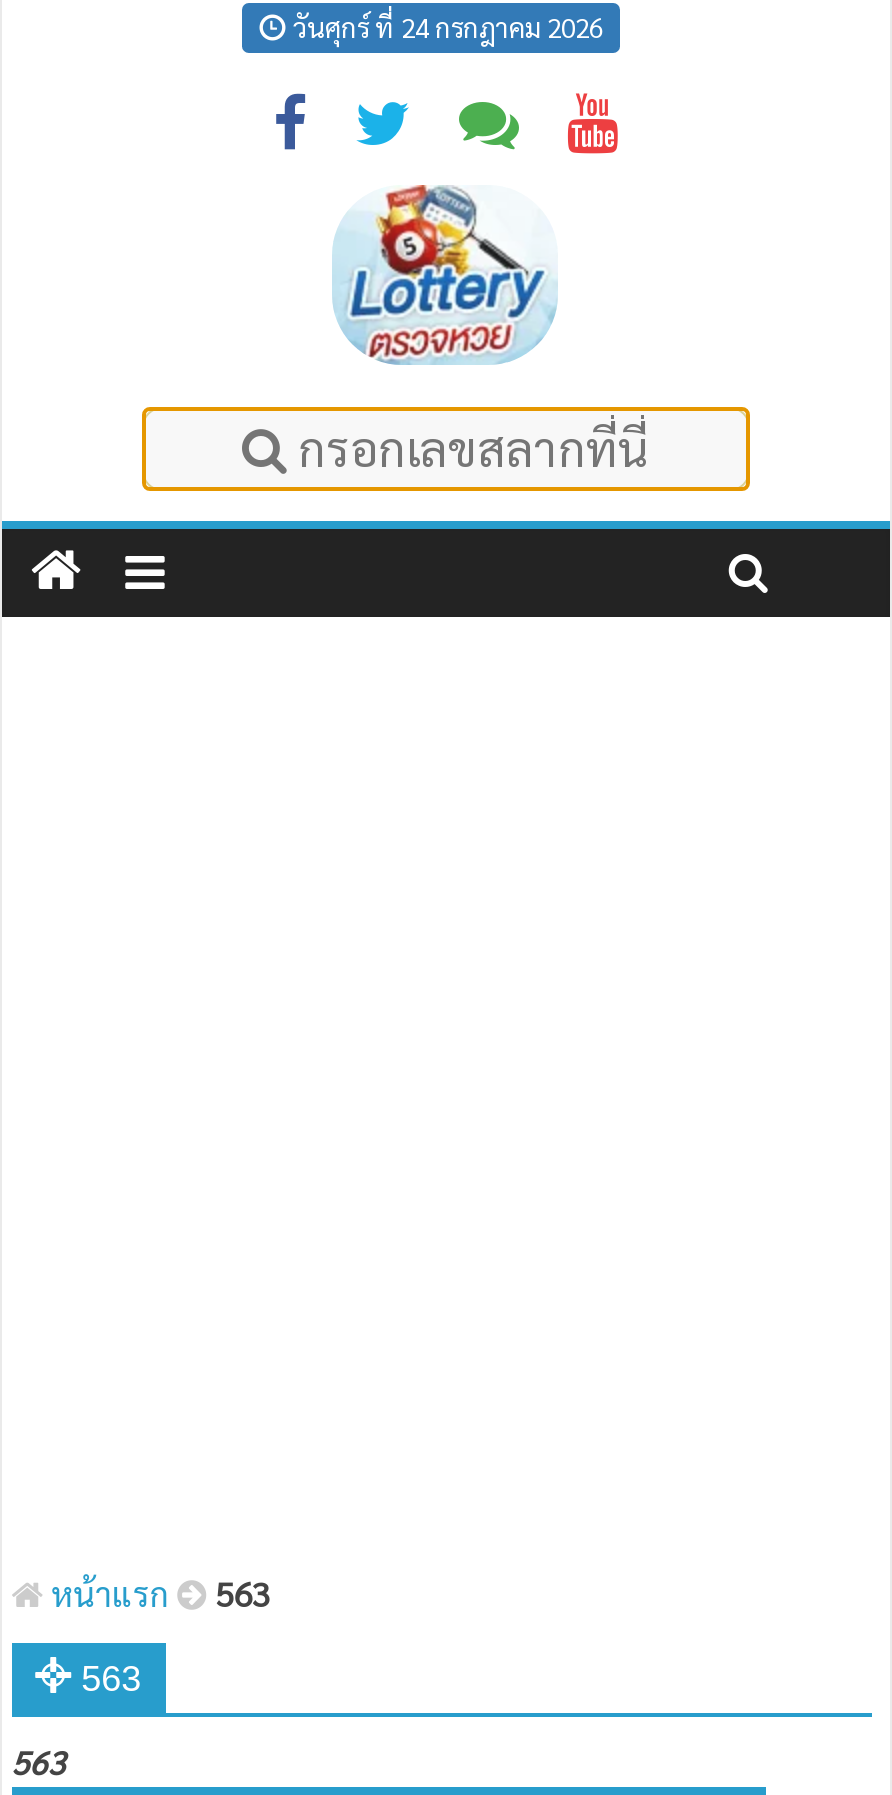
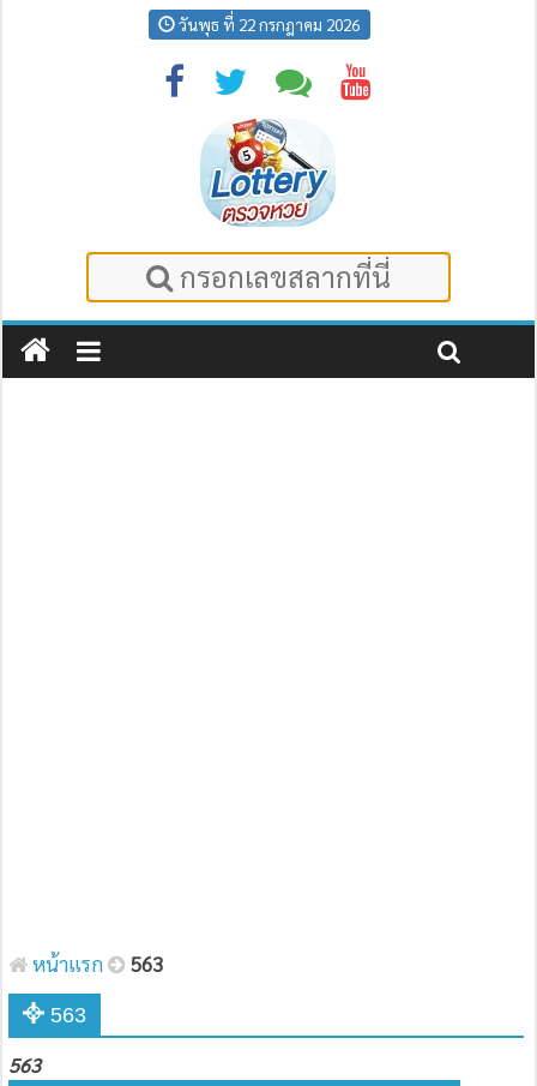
- วันศุกร์ ที่ 24 กรกฎาคม 2026
+ วันพุธ ที่ 22 กรกฎาคม 2026
